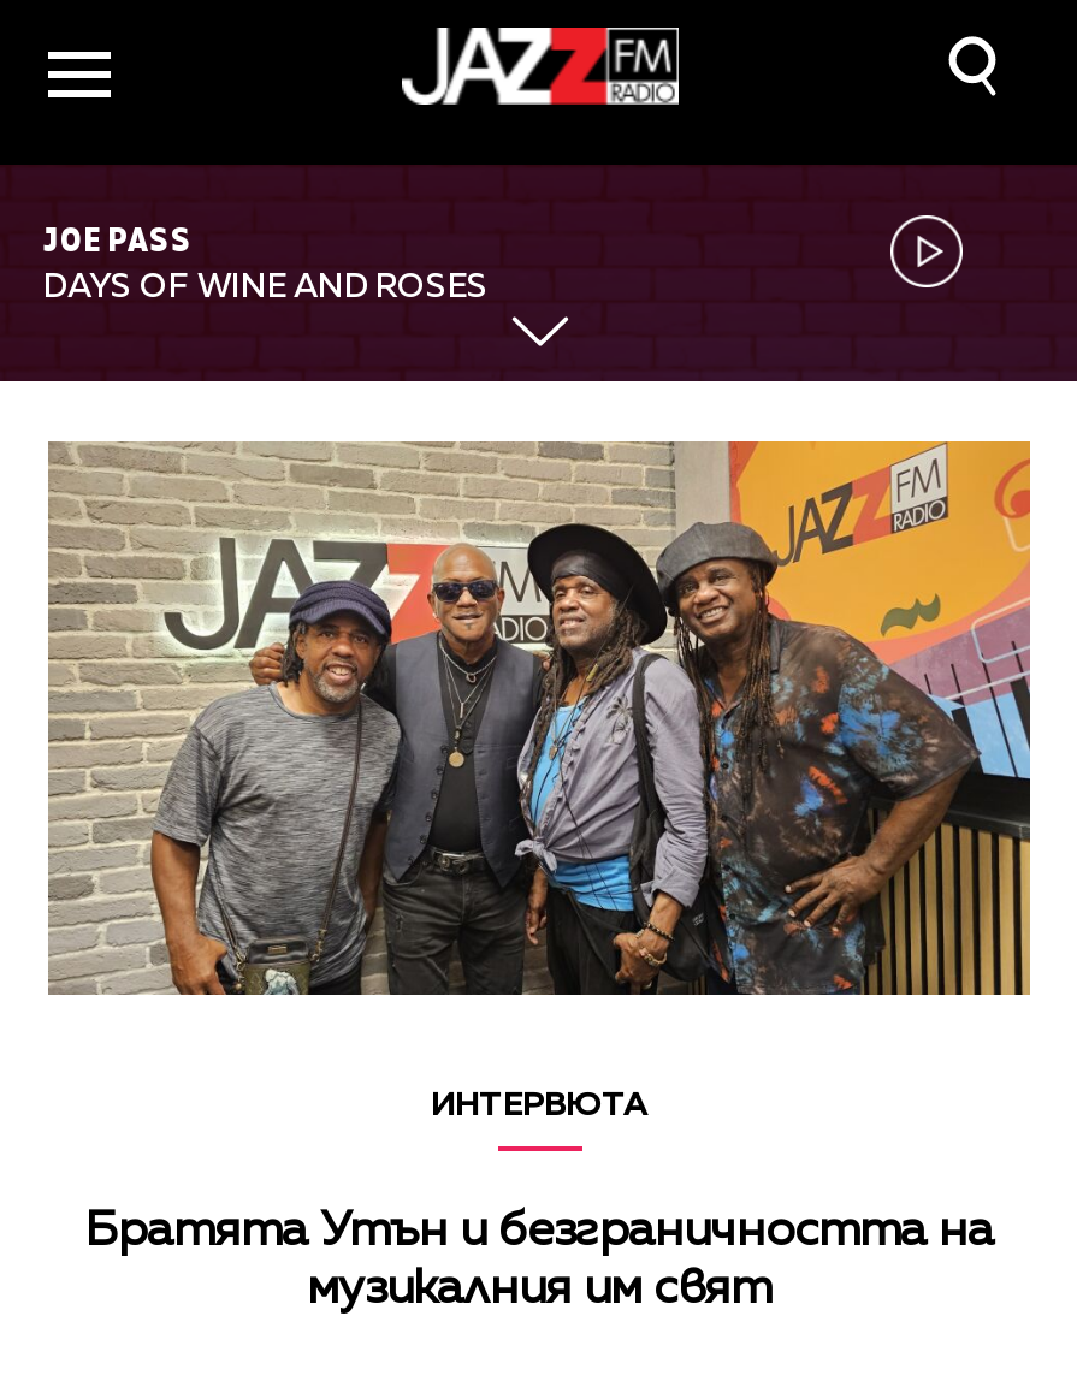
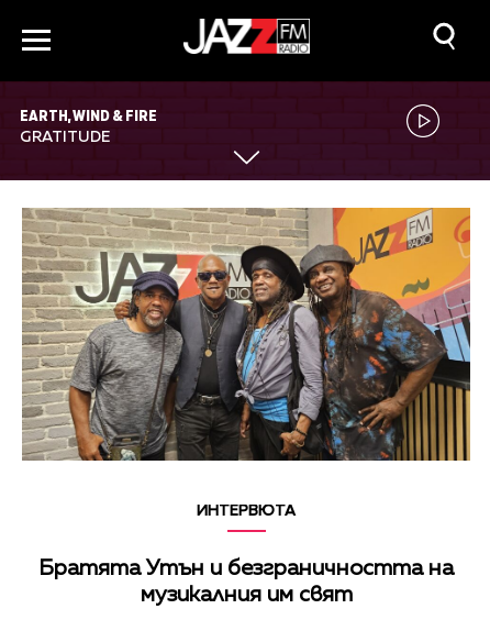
- JOE PASS
- DAYS OF WINE AND ROSES
+ EARTH, WIND & FIRE
+ GRATITUDE
